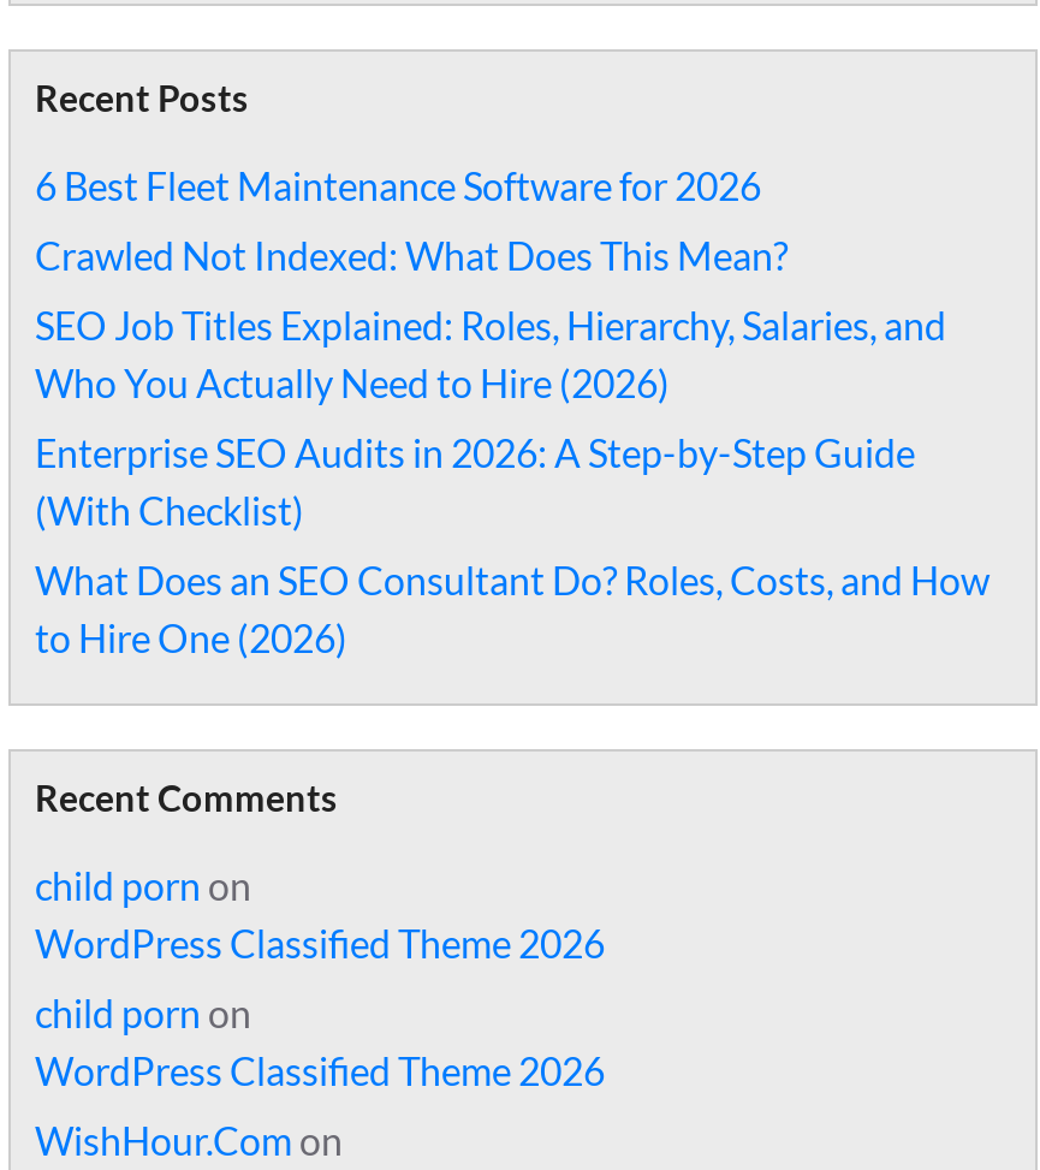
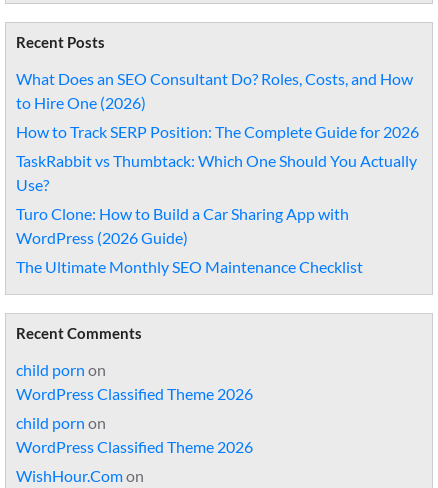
- 6 Best Fleet Maintenance Software for 2026
- Crawled Not Indexed: What Does This Mean?
- SEO Job Titles Explained: Roles, Hierarchy, Salaries, and
- Who You Actually Need to Hire (2026)
- Enterprise SEO Audits in 2026: A Step-by-Step Guide
- (With Checklist)

moved up: What Does an SEO Consultant Do? Roles, Costs, and How | to Hire One (2026)

+ How to Track SERP Position: The Complete Guide for 2026
+ TaskRabbit vs Thumbtack: Which One Should You Actually
+ Use?
+ Turo Clone: How to Build a Car Sharing App with
+ WordPress (2026 Guide)
+ The Ultimate Monthly SEO Maintenance Checklist
